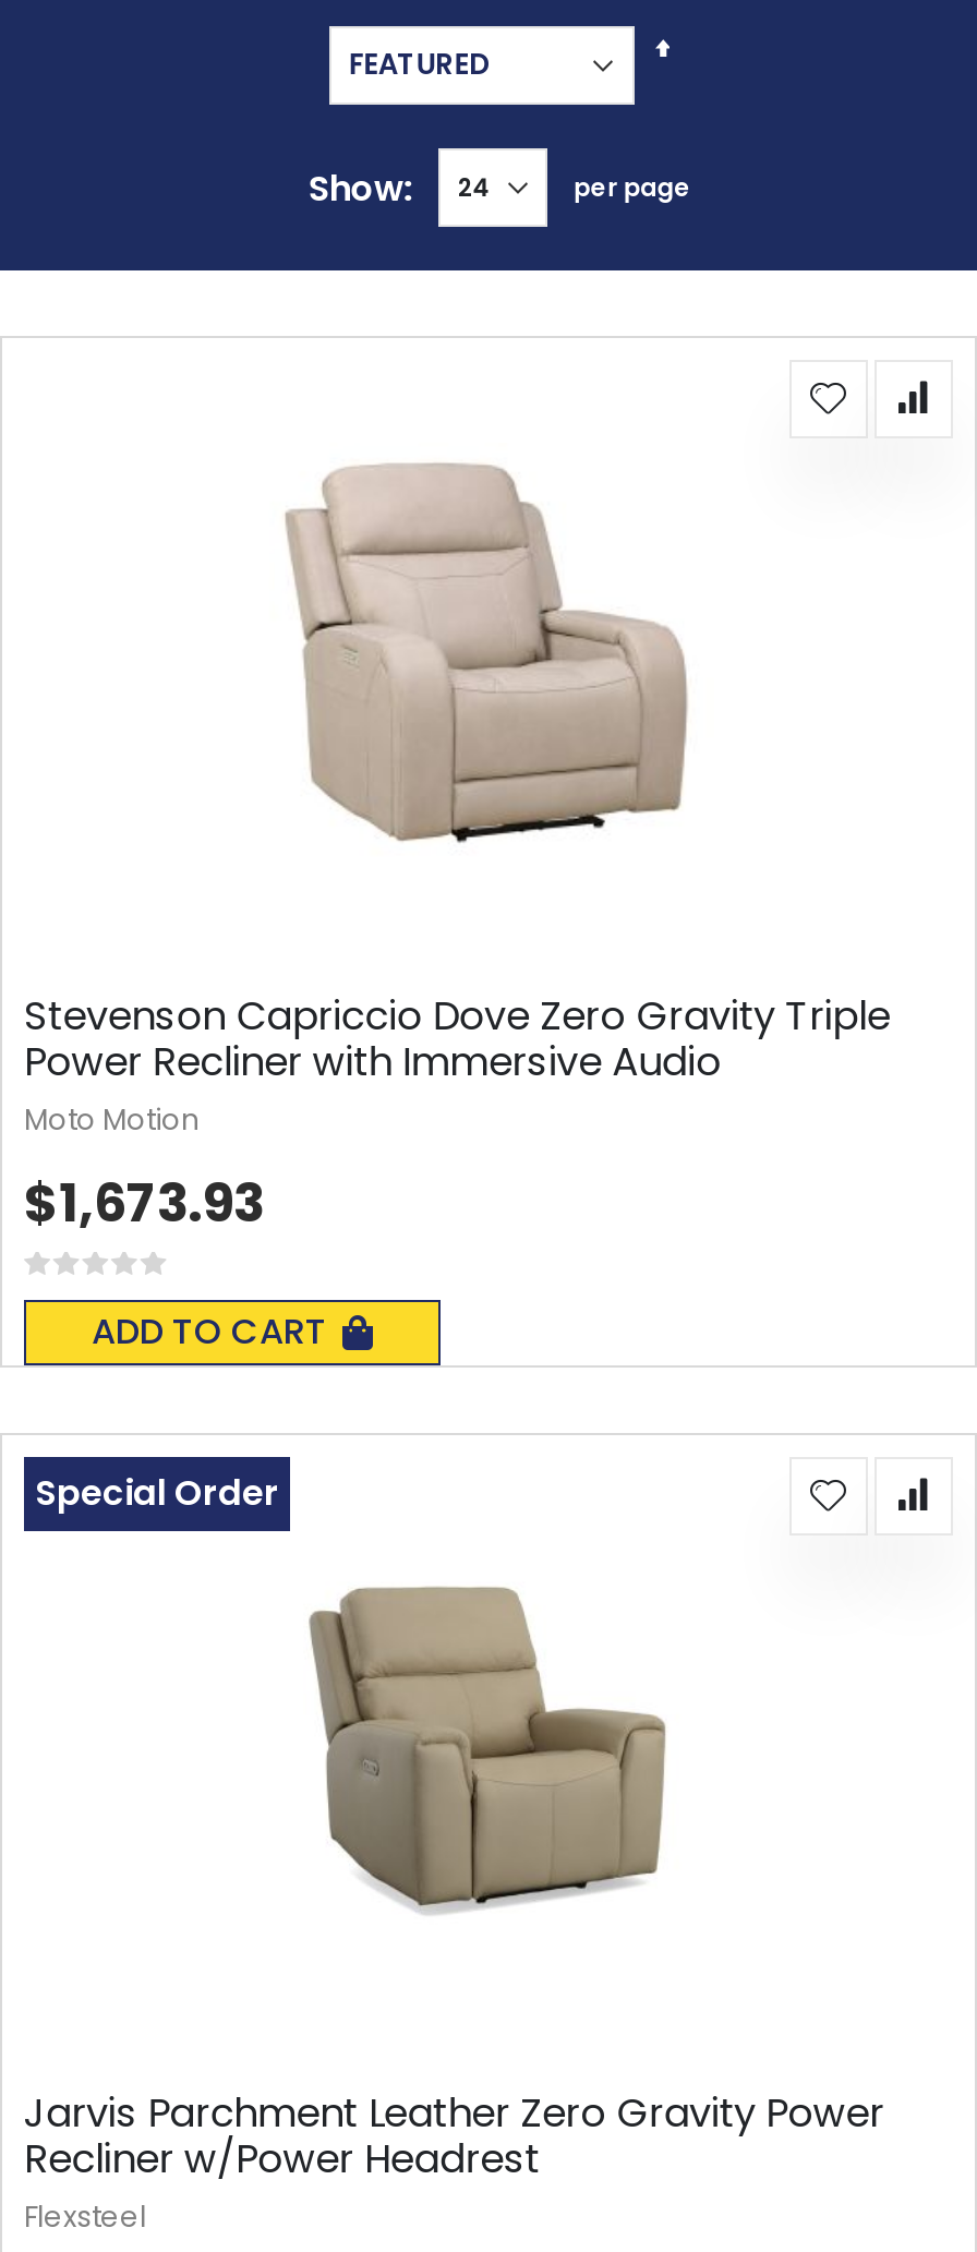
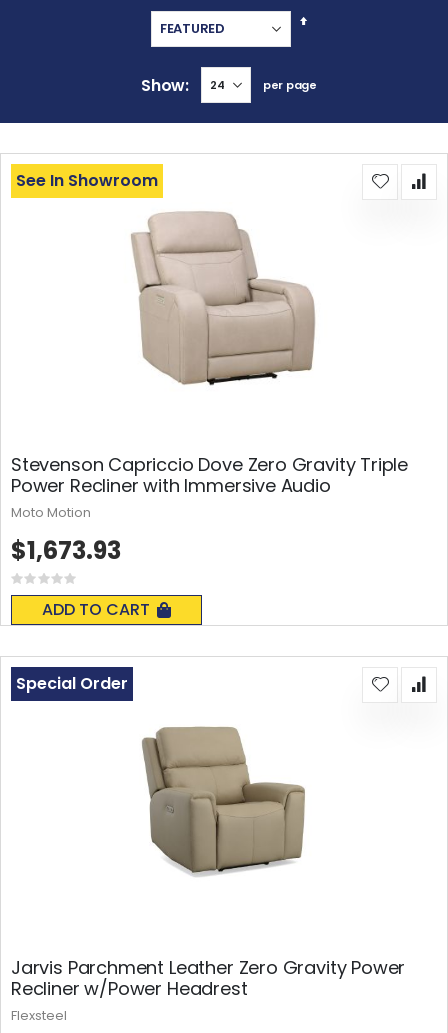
+ See In Showroom
